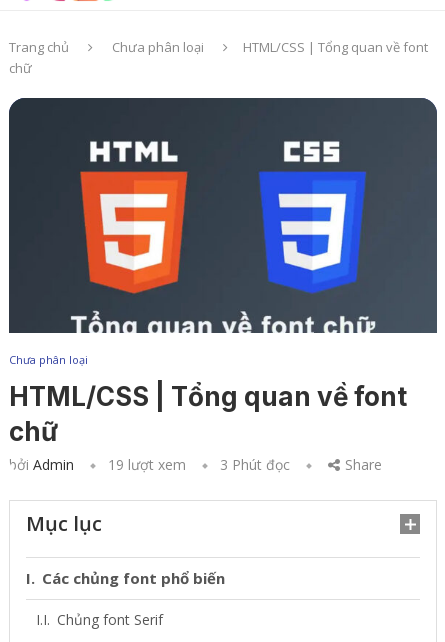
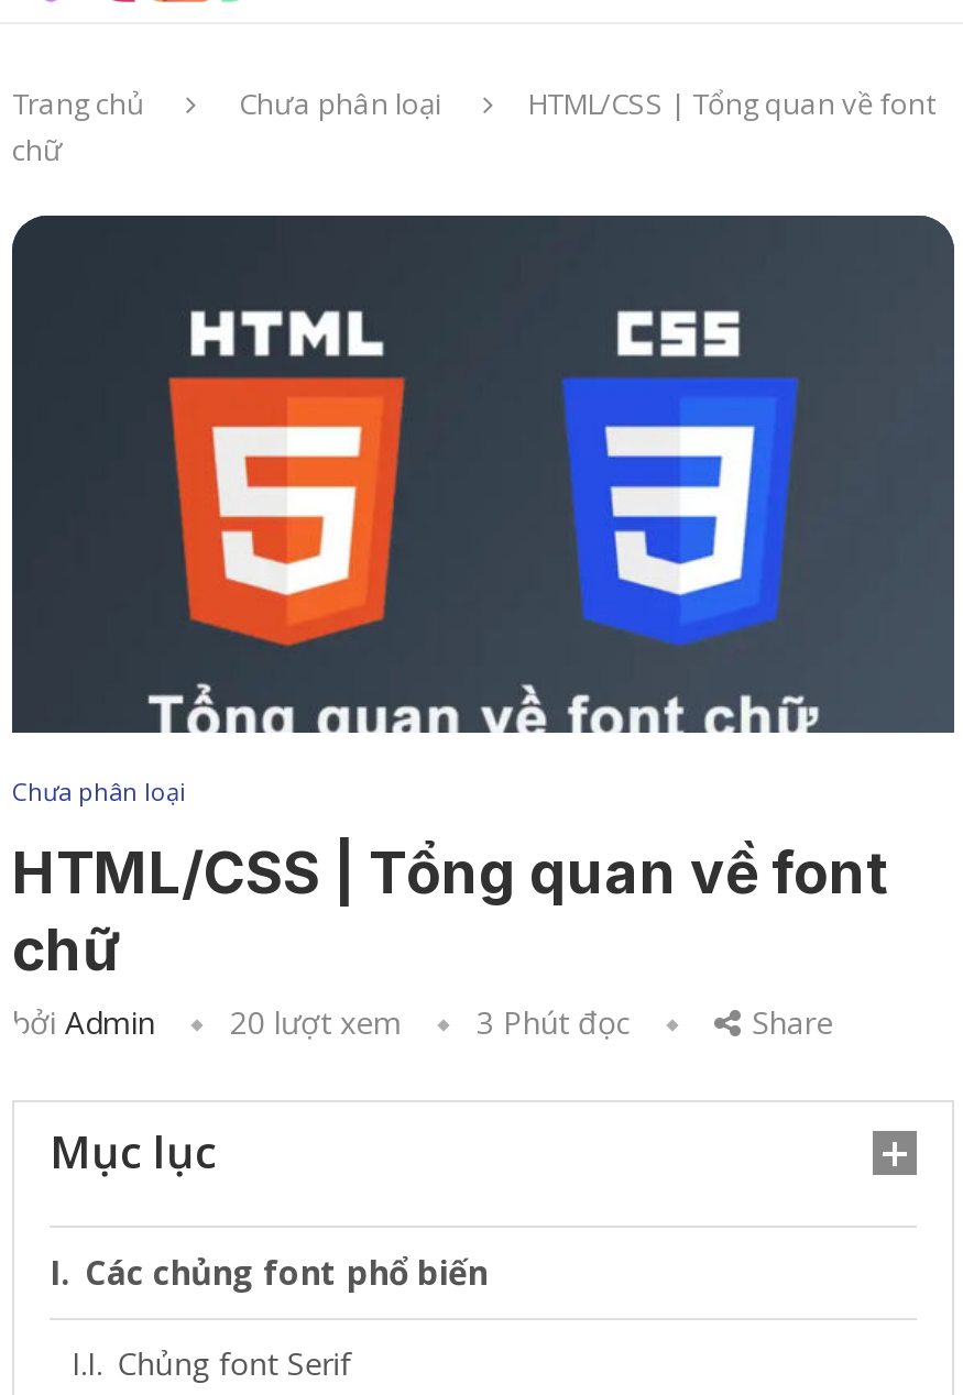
- bởi Admin 19 lượt xem 3 Phút đọc
+ bởi Admin 20 lượt xem 3 Phút đọc
